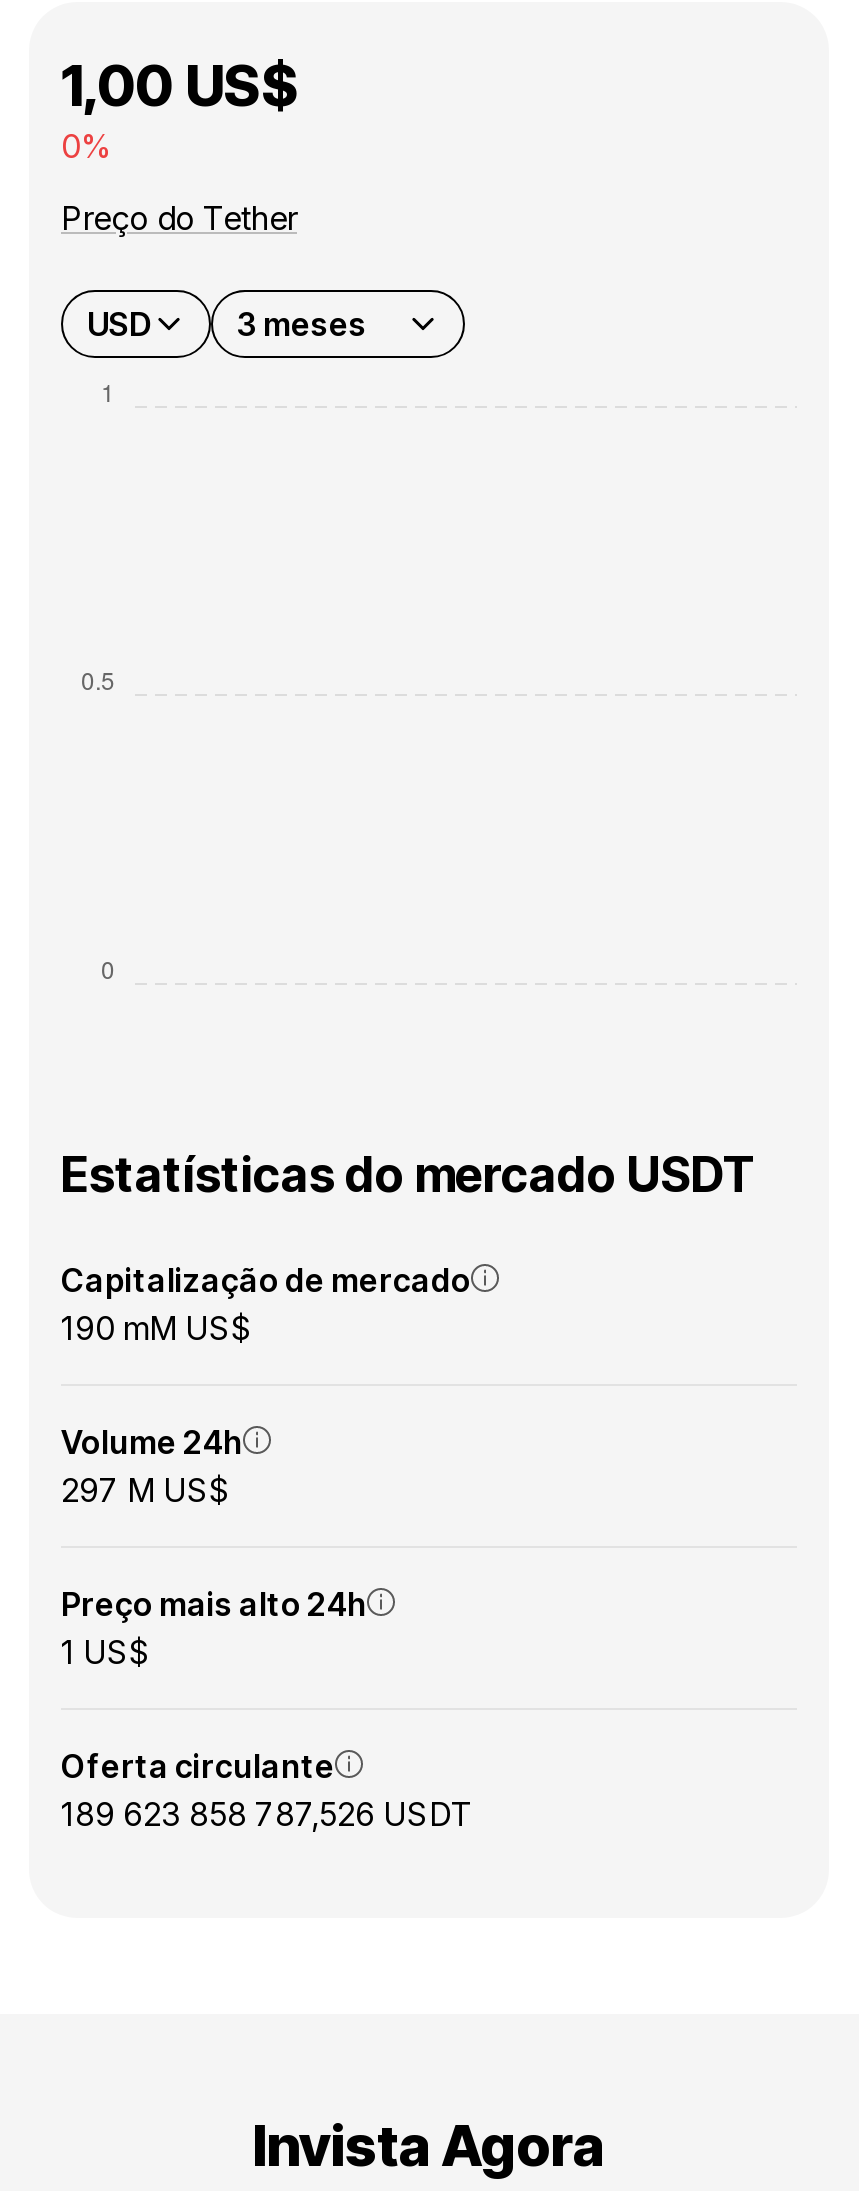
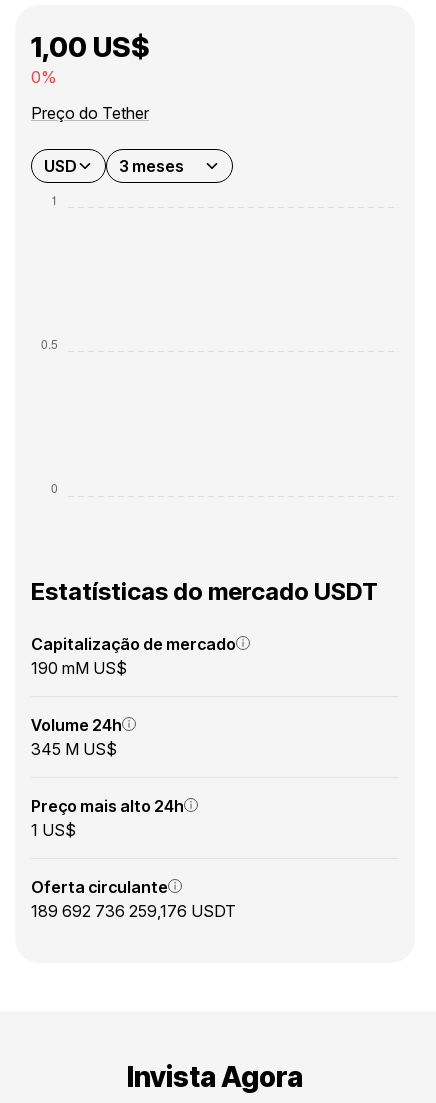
- 297 M US$
+ 345 M US$

- 189 623 858 787,526 USDT
+ 189 692 736 259,176 USDT
